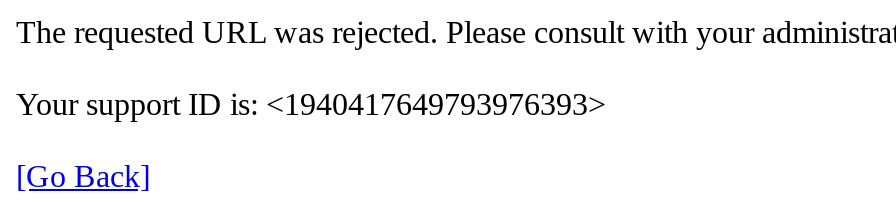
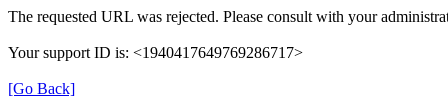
- Your support ID is: <1940417649793976393>
+ Your support ID is: <1940417649769286717>
